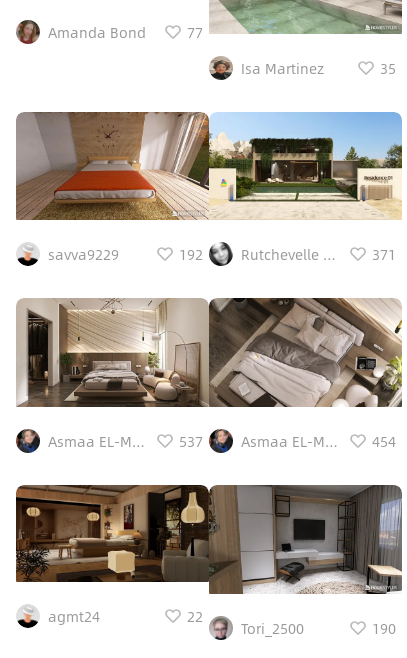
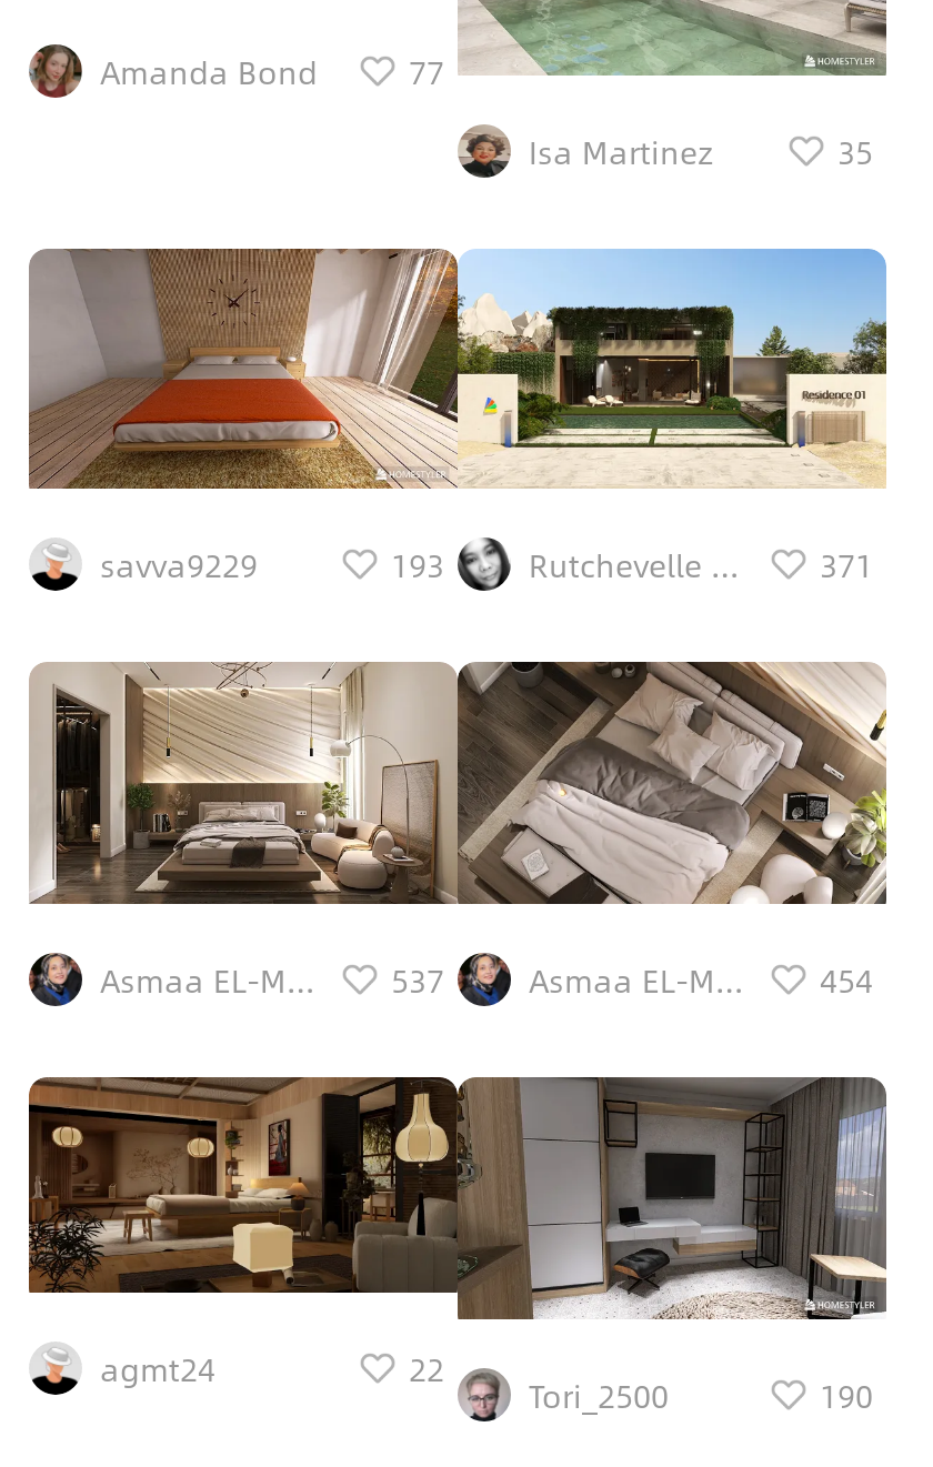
- 192
+ 193
